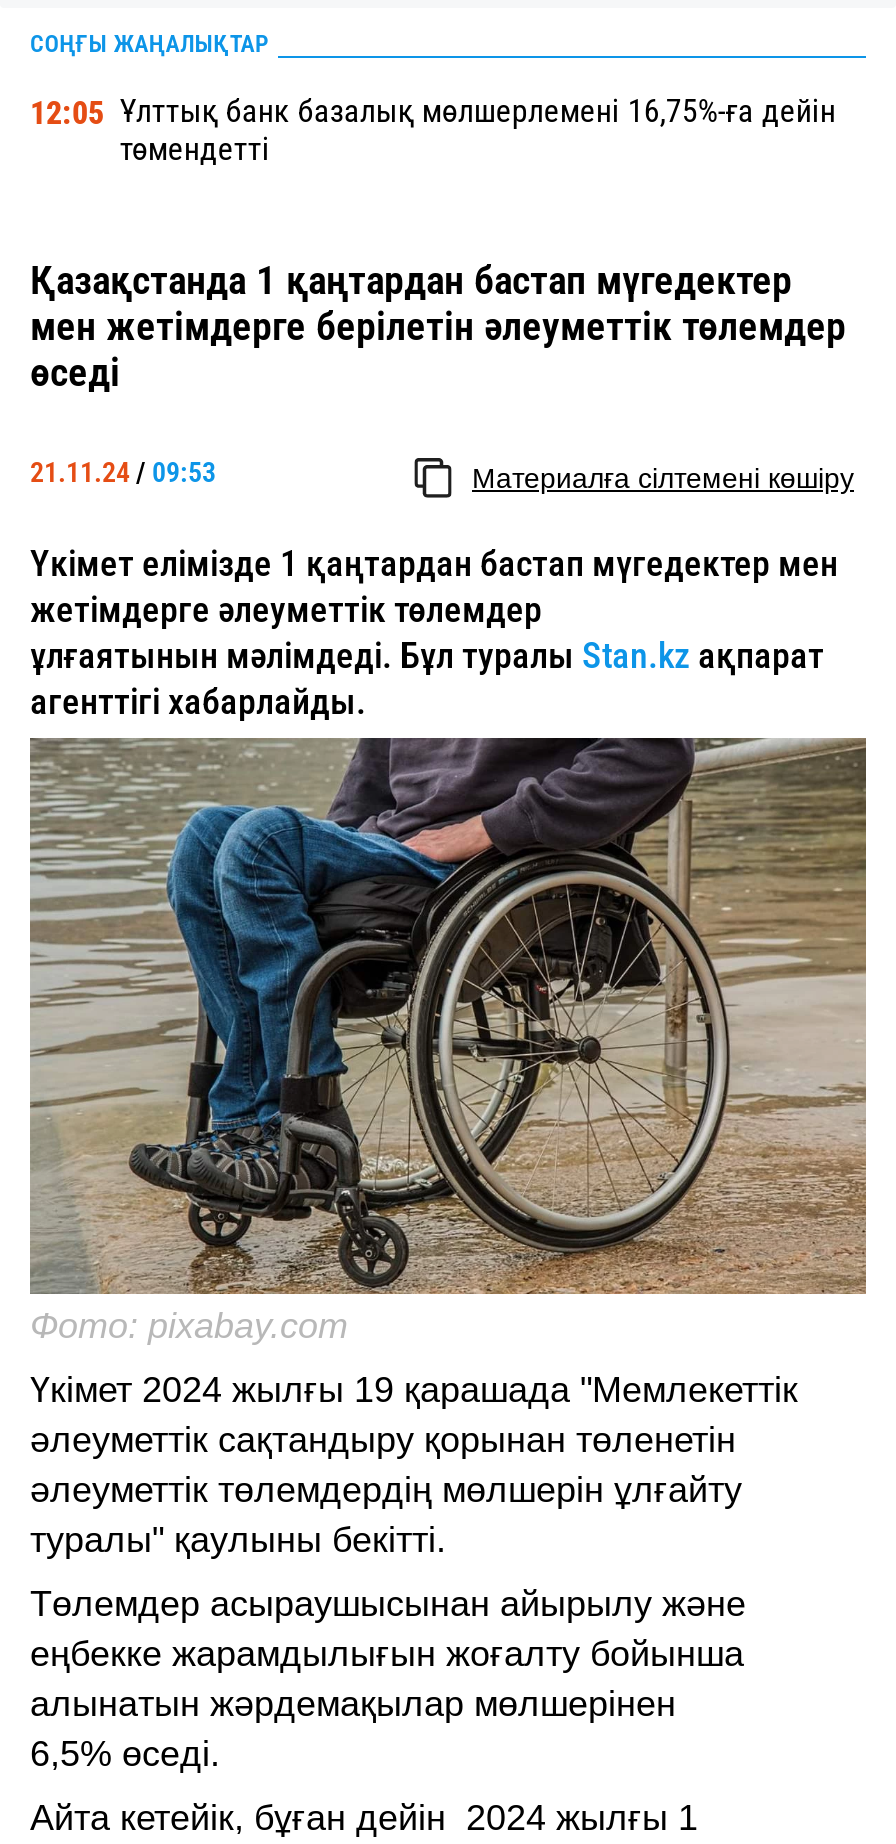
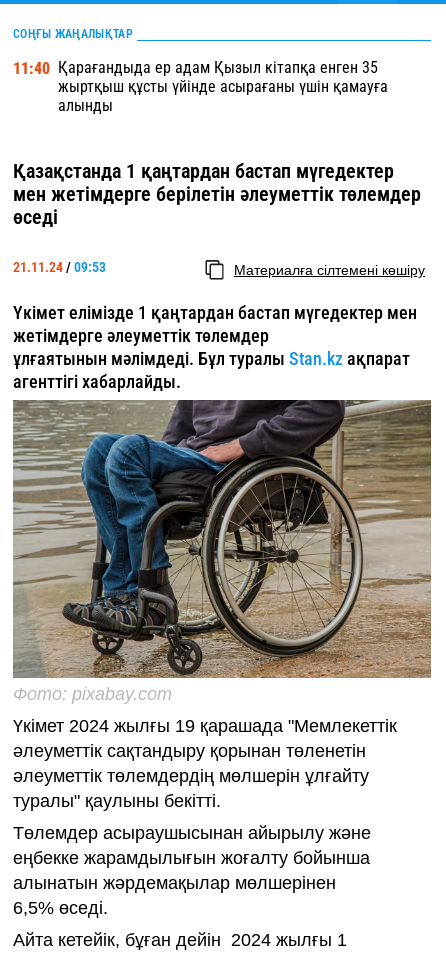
- 12:05 Ұлттық банк базалық мөлшерлемені 16,75%-ға дейін
- төмендетті
+ 11:40 Қарағандыда ер адам Қызыл кітапқа енген 35
+ жыртқыш құсты үйінде асырағаны үшін қамауға
+ алынды
